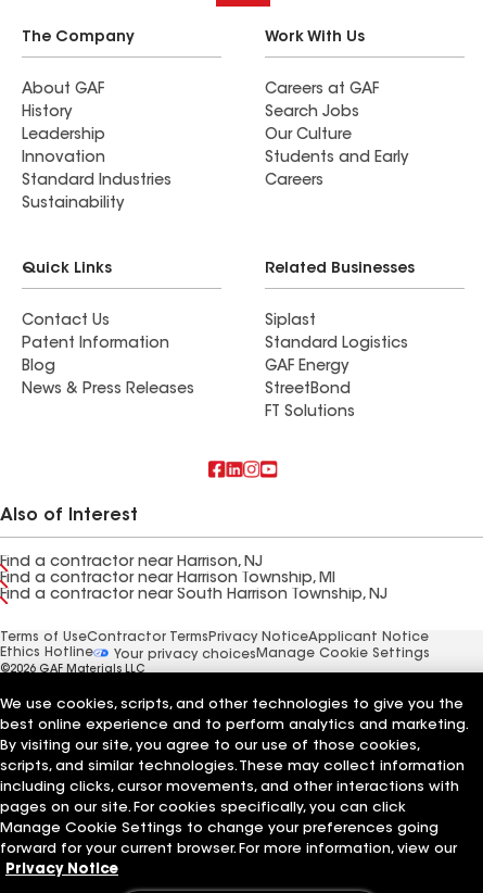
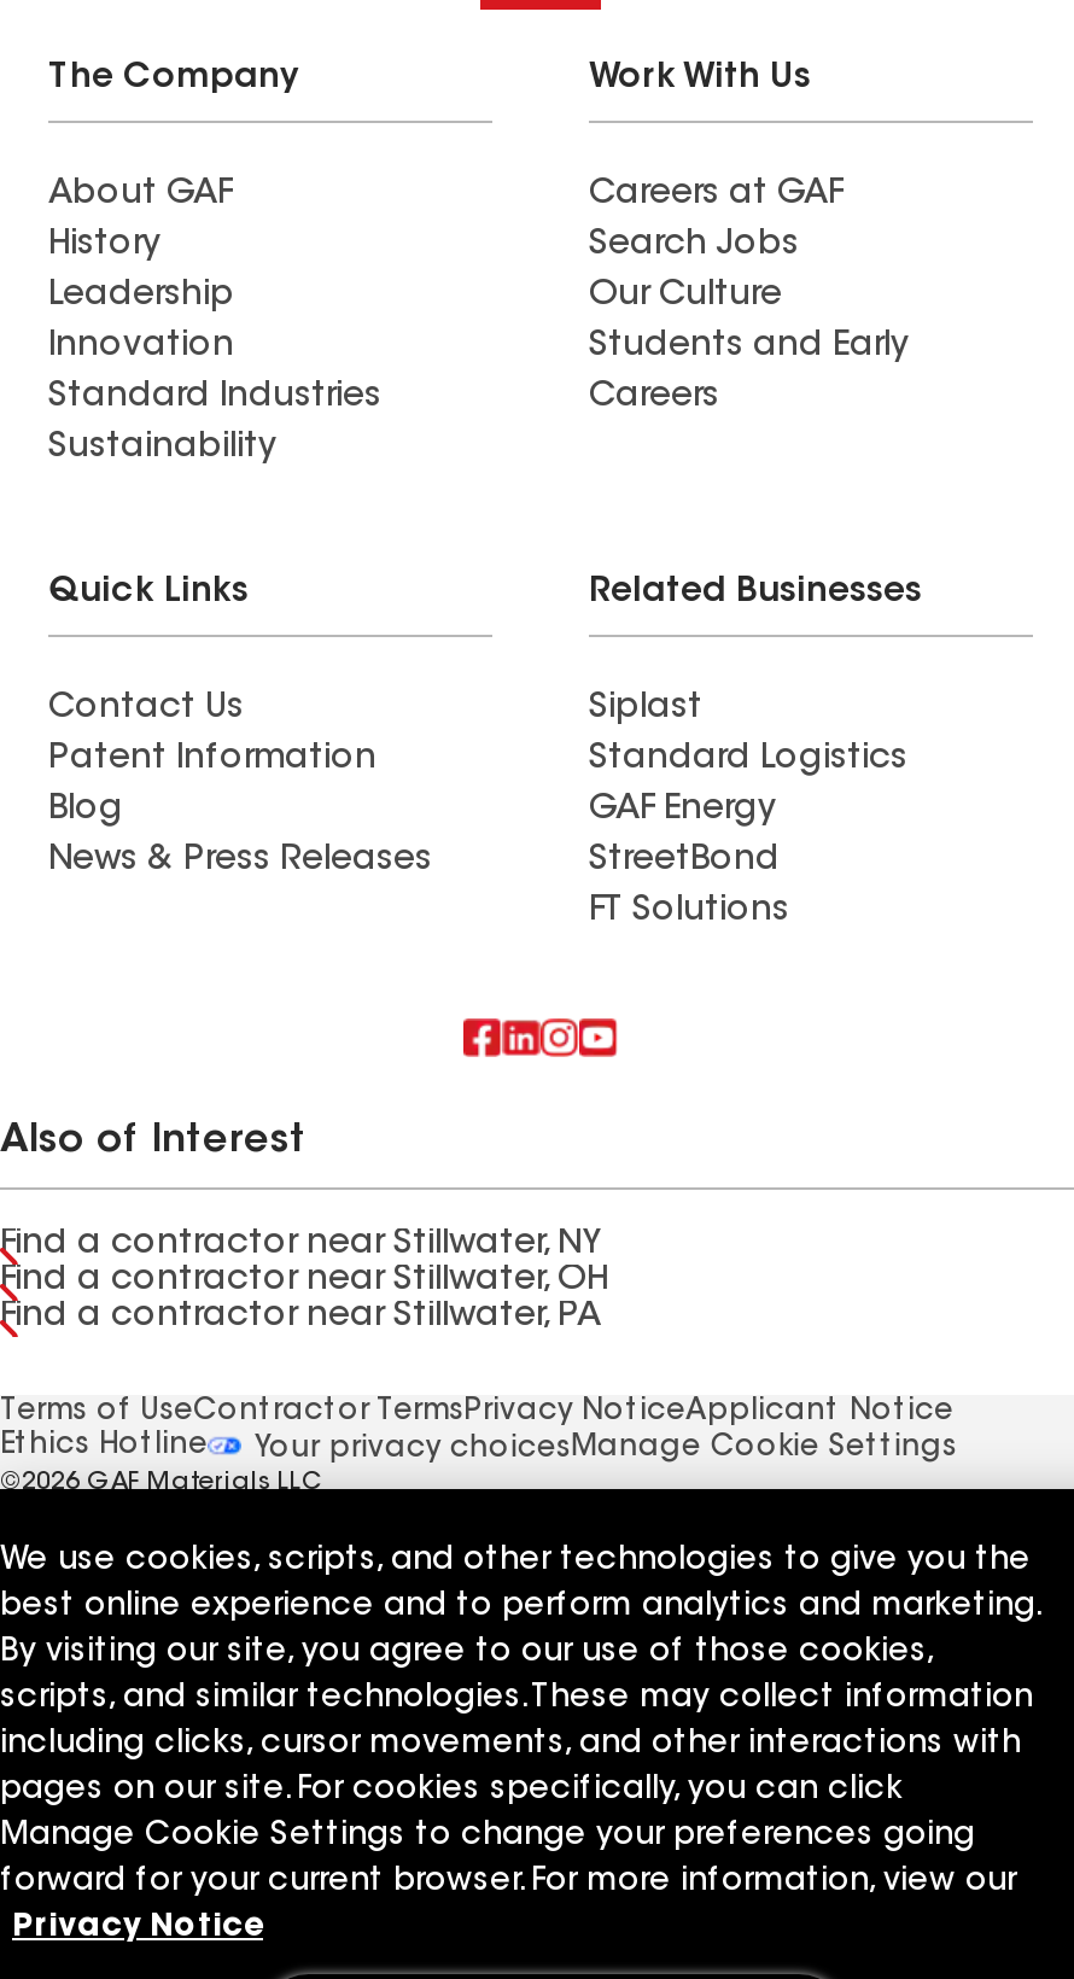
- Find a contractor near Harrison, NJ
- Find a contractor near Harrison Township, MI
- Find a contractor near South Harrison Township, NJ
+ Find a contractor near Stillwater, NY
+ Find a contractor near Stillwater, OH
+ Find a contractor near Stillwater, PA
